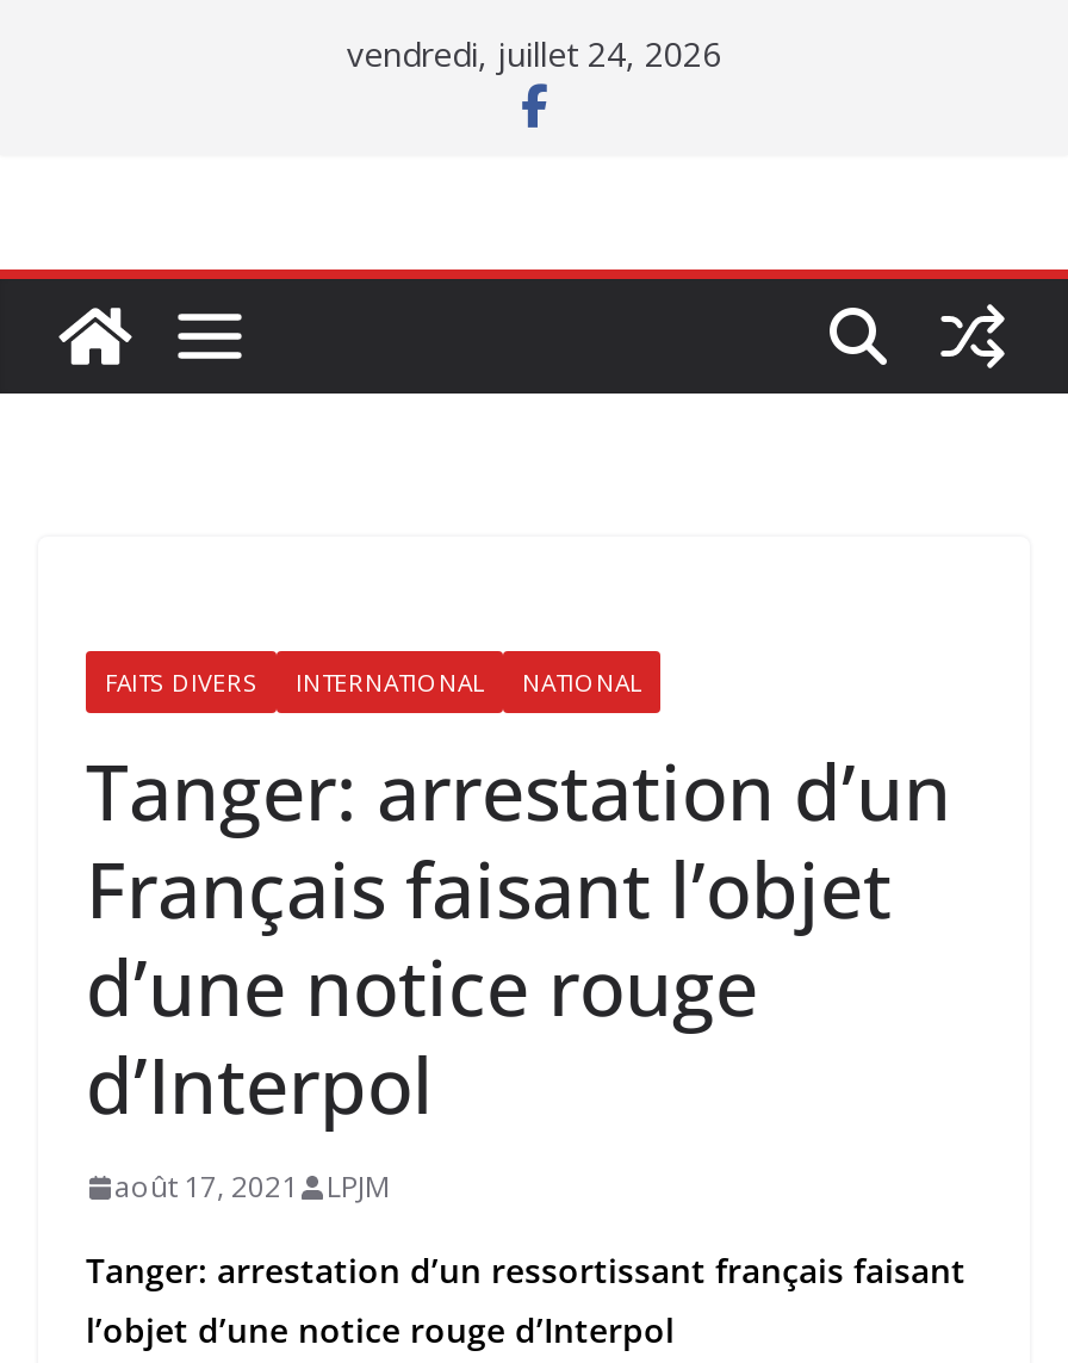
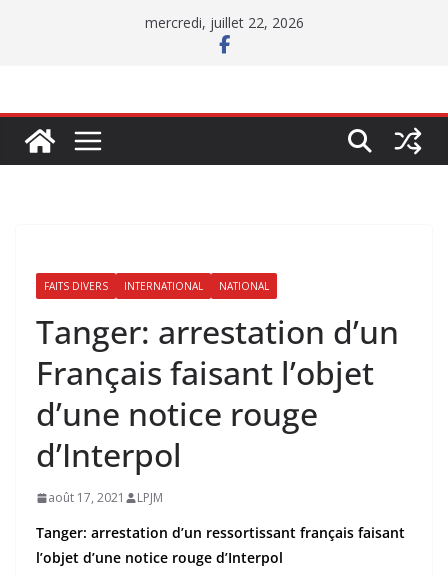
- vendredi, juillet 24, 2026
+ mercredi, juillet 22, 2026
